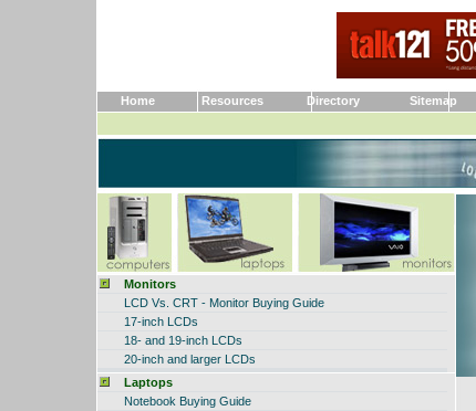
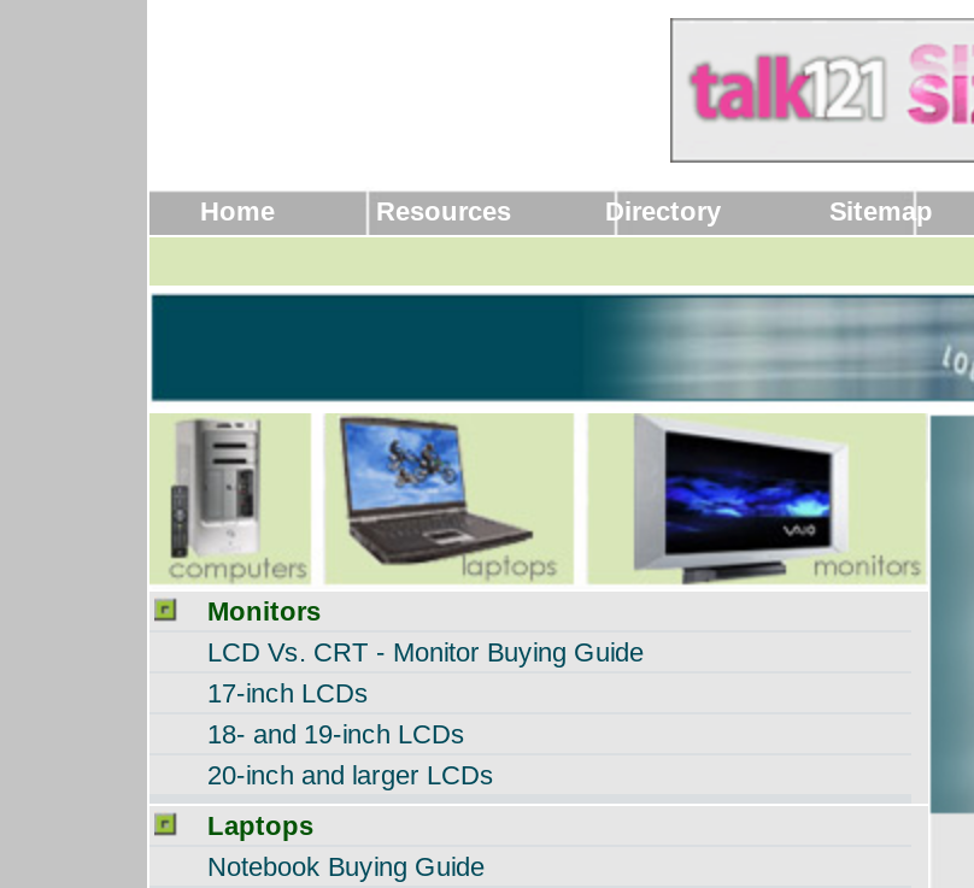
- [image]
+ [image]
